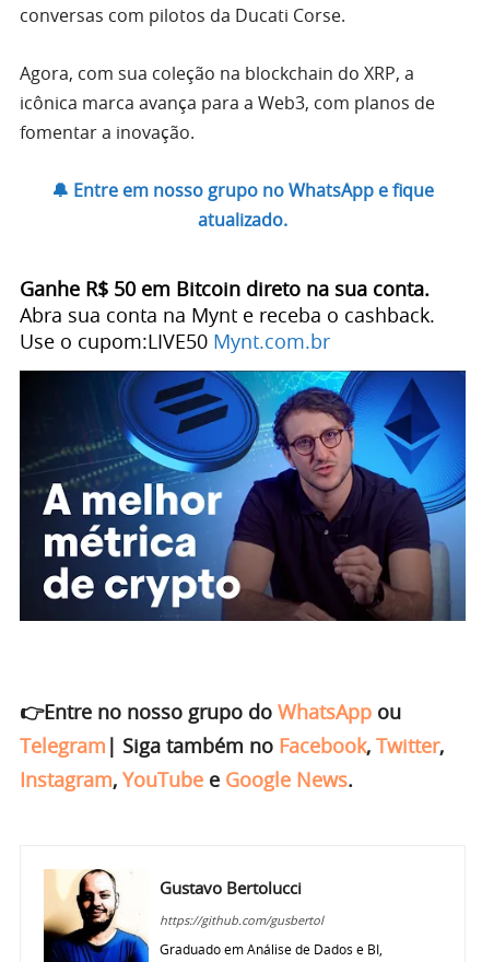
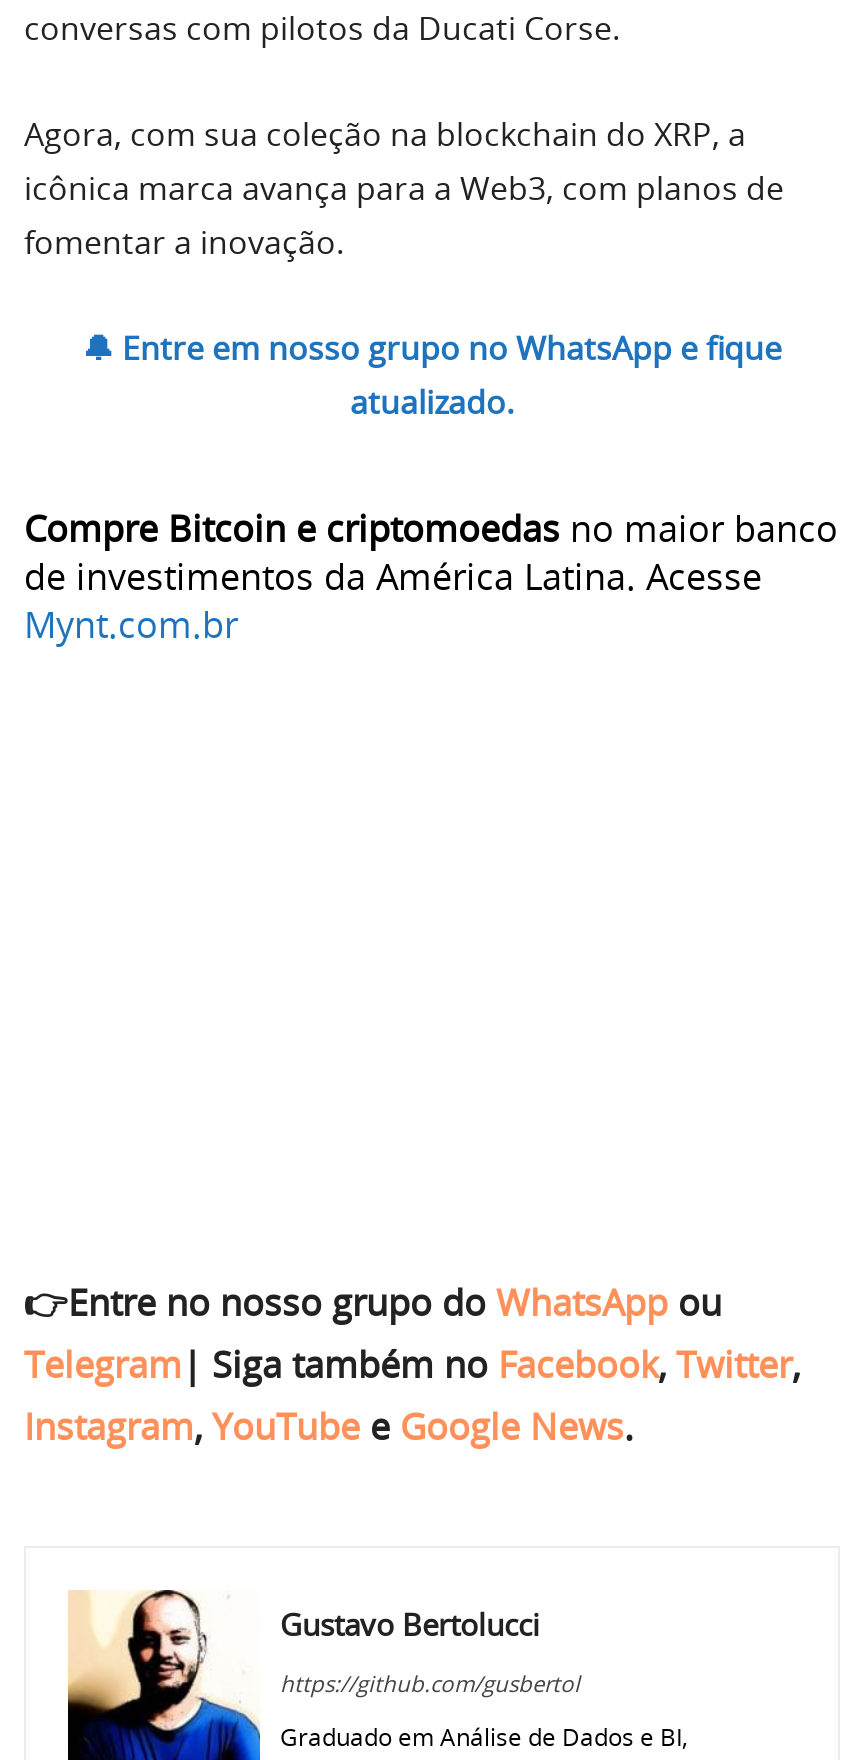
- Ganhe R$ 50 em Bitcoin direto na sua conta.
- Abra sua conta na Mynt e receba o cashback.
- Use o cupom:LIVE50 Mynt.com.br
+ Compre Bitcoin e criptomoedas no maior banco
+ de investimentos da América Latina. Acesse
+ Mynt.com.br

- [image]
